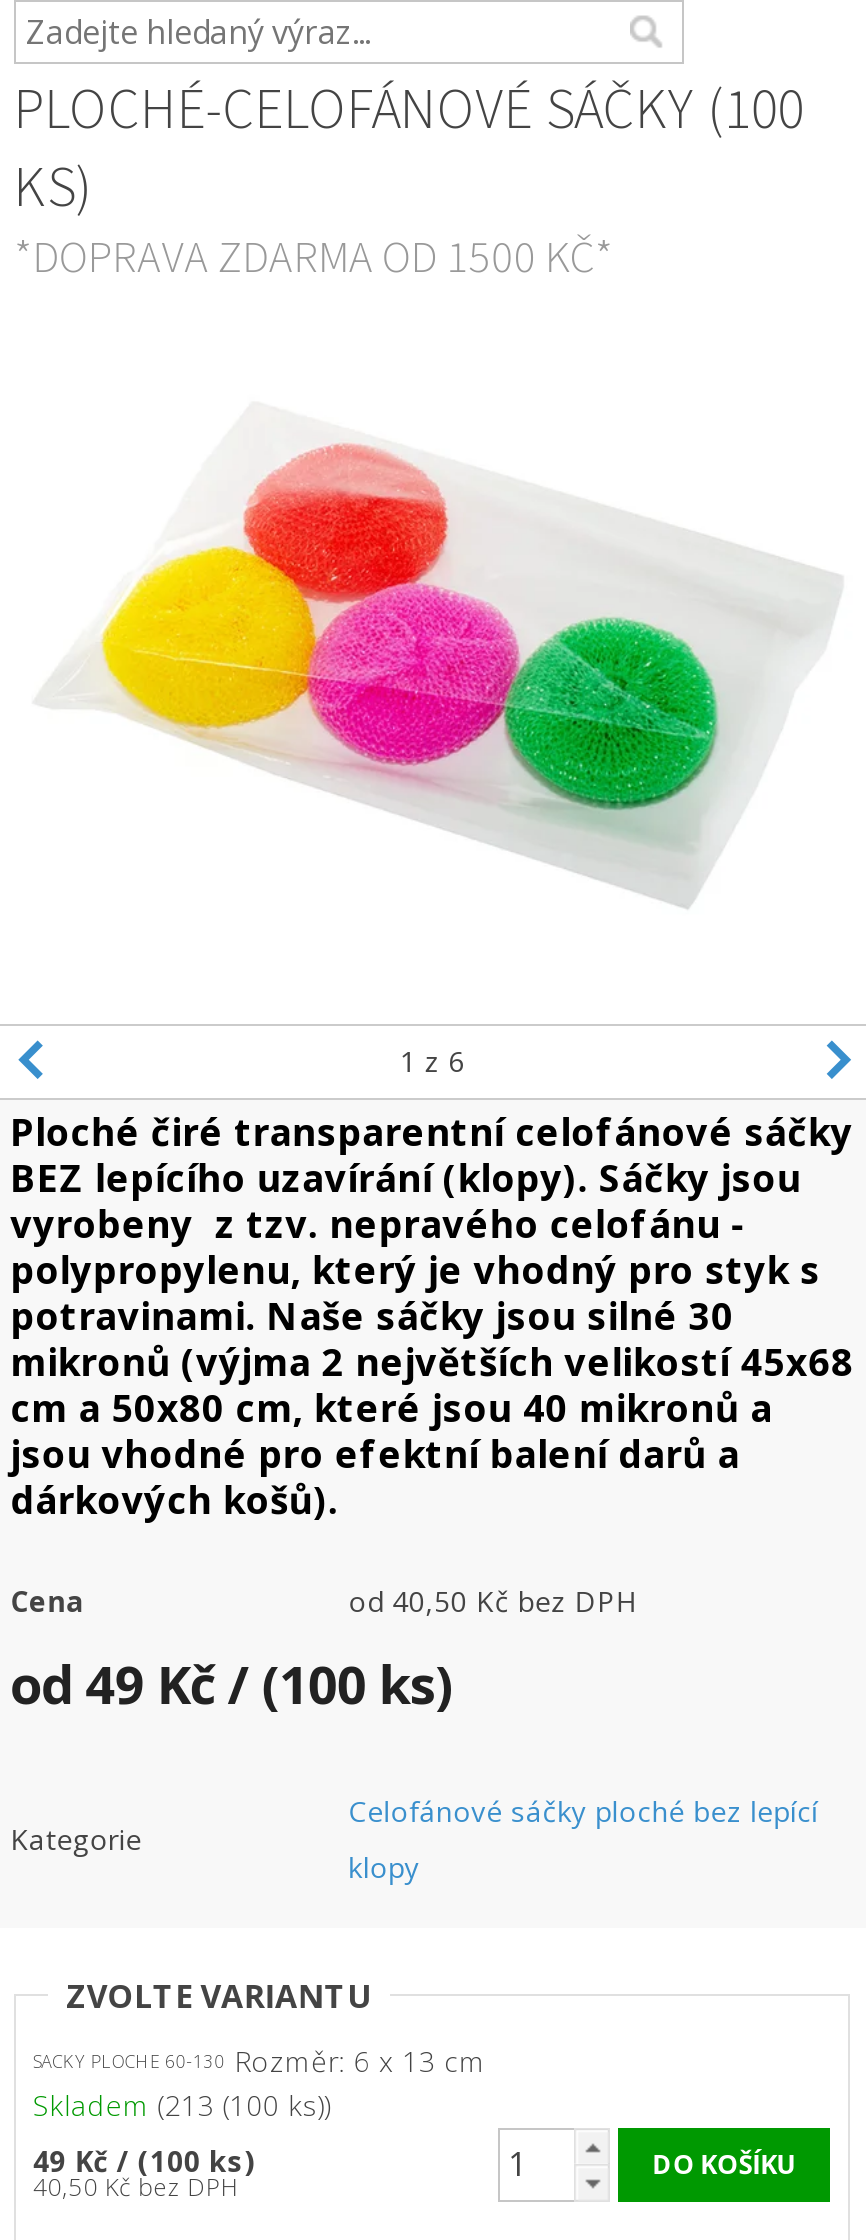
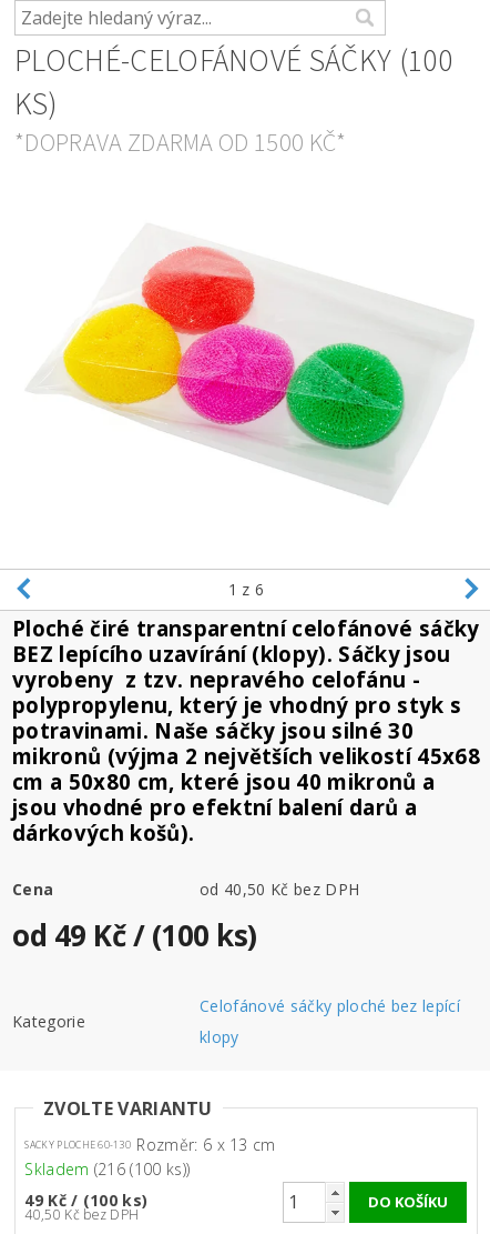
- Skladem (213 (100 ks))
+ Skladem (216 (100 ks))
